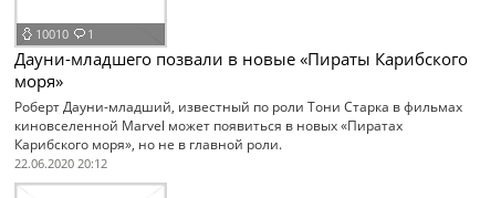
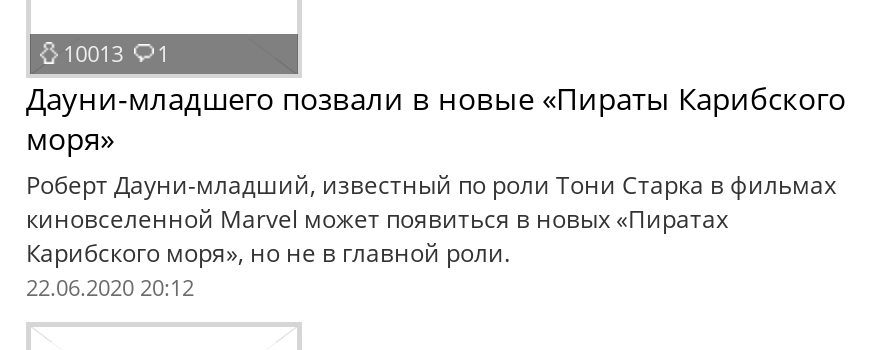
- 10010 1
+ 10013 1
